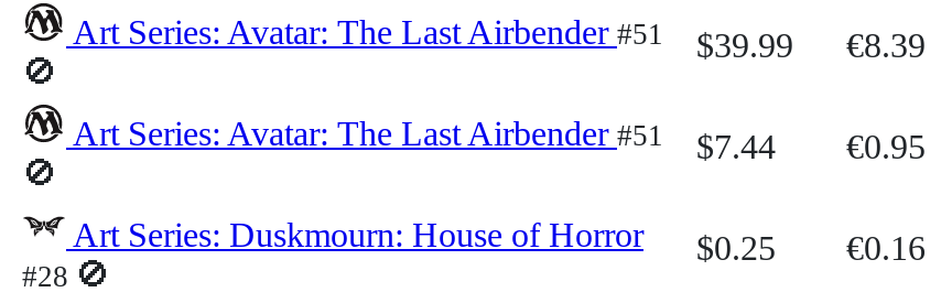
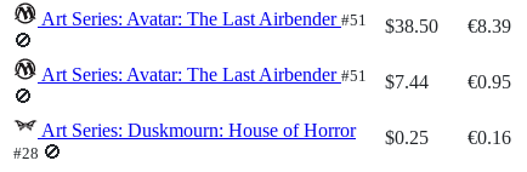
- Art Series: Avatar: The Last Airbender #51 $39.99 €8.39
+ Art Series: Avatar: The Last Airbender #51 $38.50 €8.39
